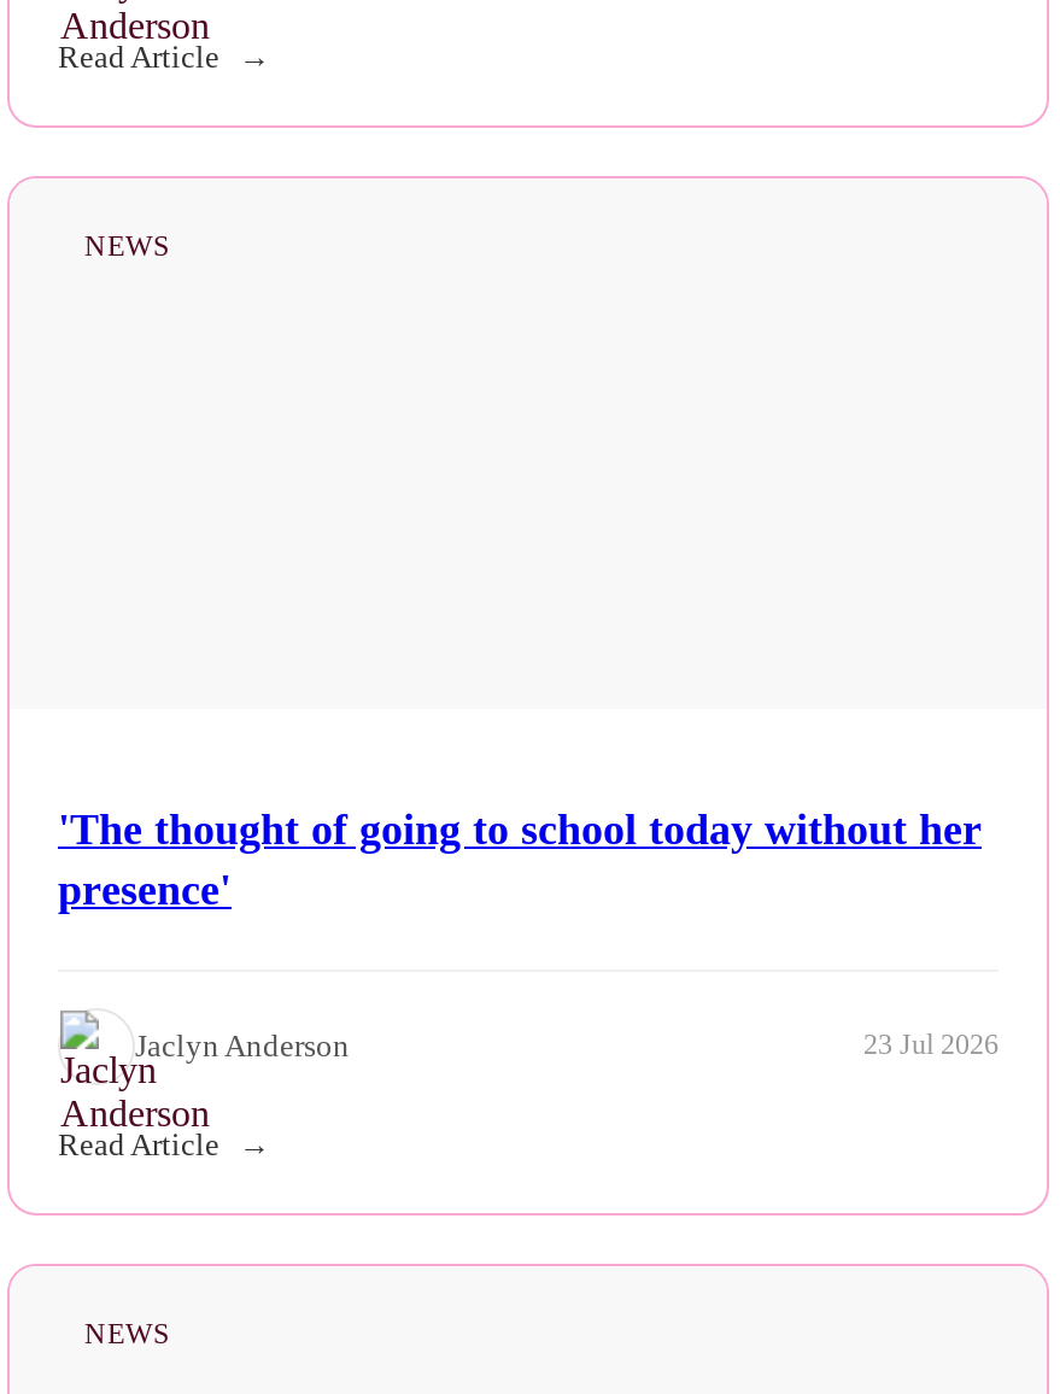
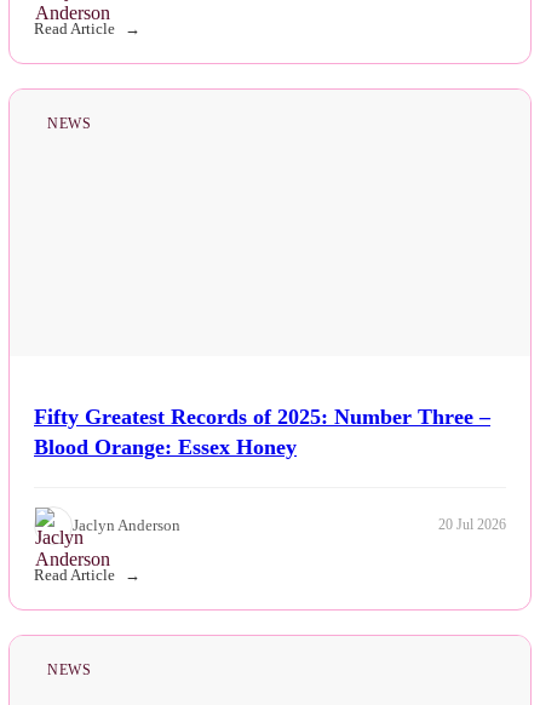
- 'The thought of going to school today without her
- presence'
+ Fifty Greatest Records of 2025: Number Three –
+ Blood Orange: Essex Honey

- 23 Jul 2026
+ 20 Jul 2026
